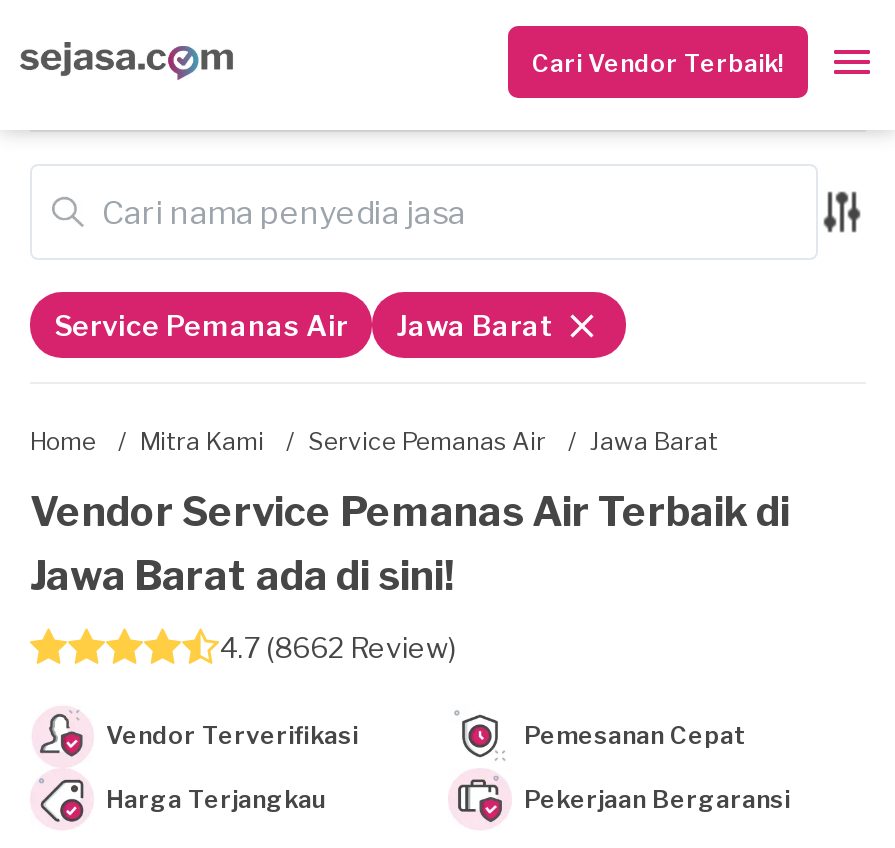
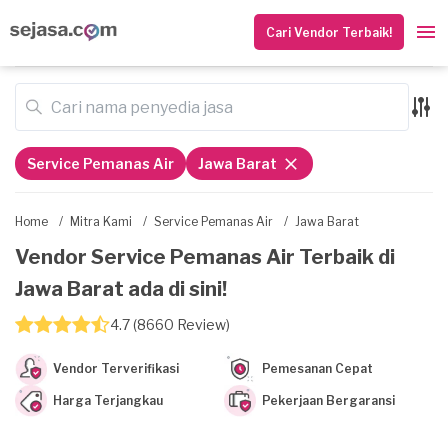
- 4.7 (8662 Review)
+ 4.7 (8660 Review)
